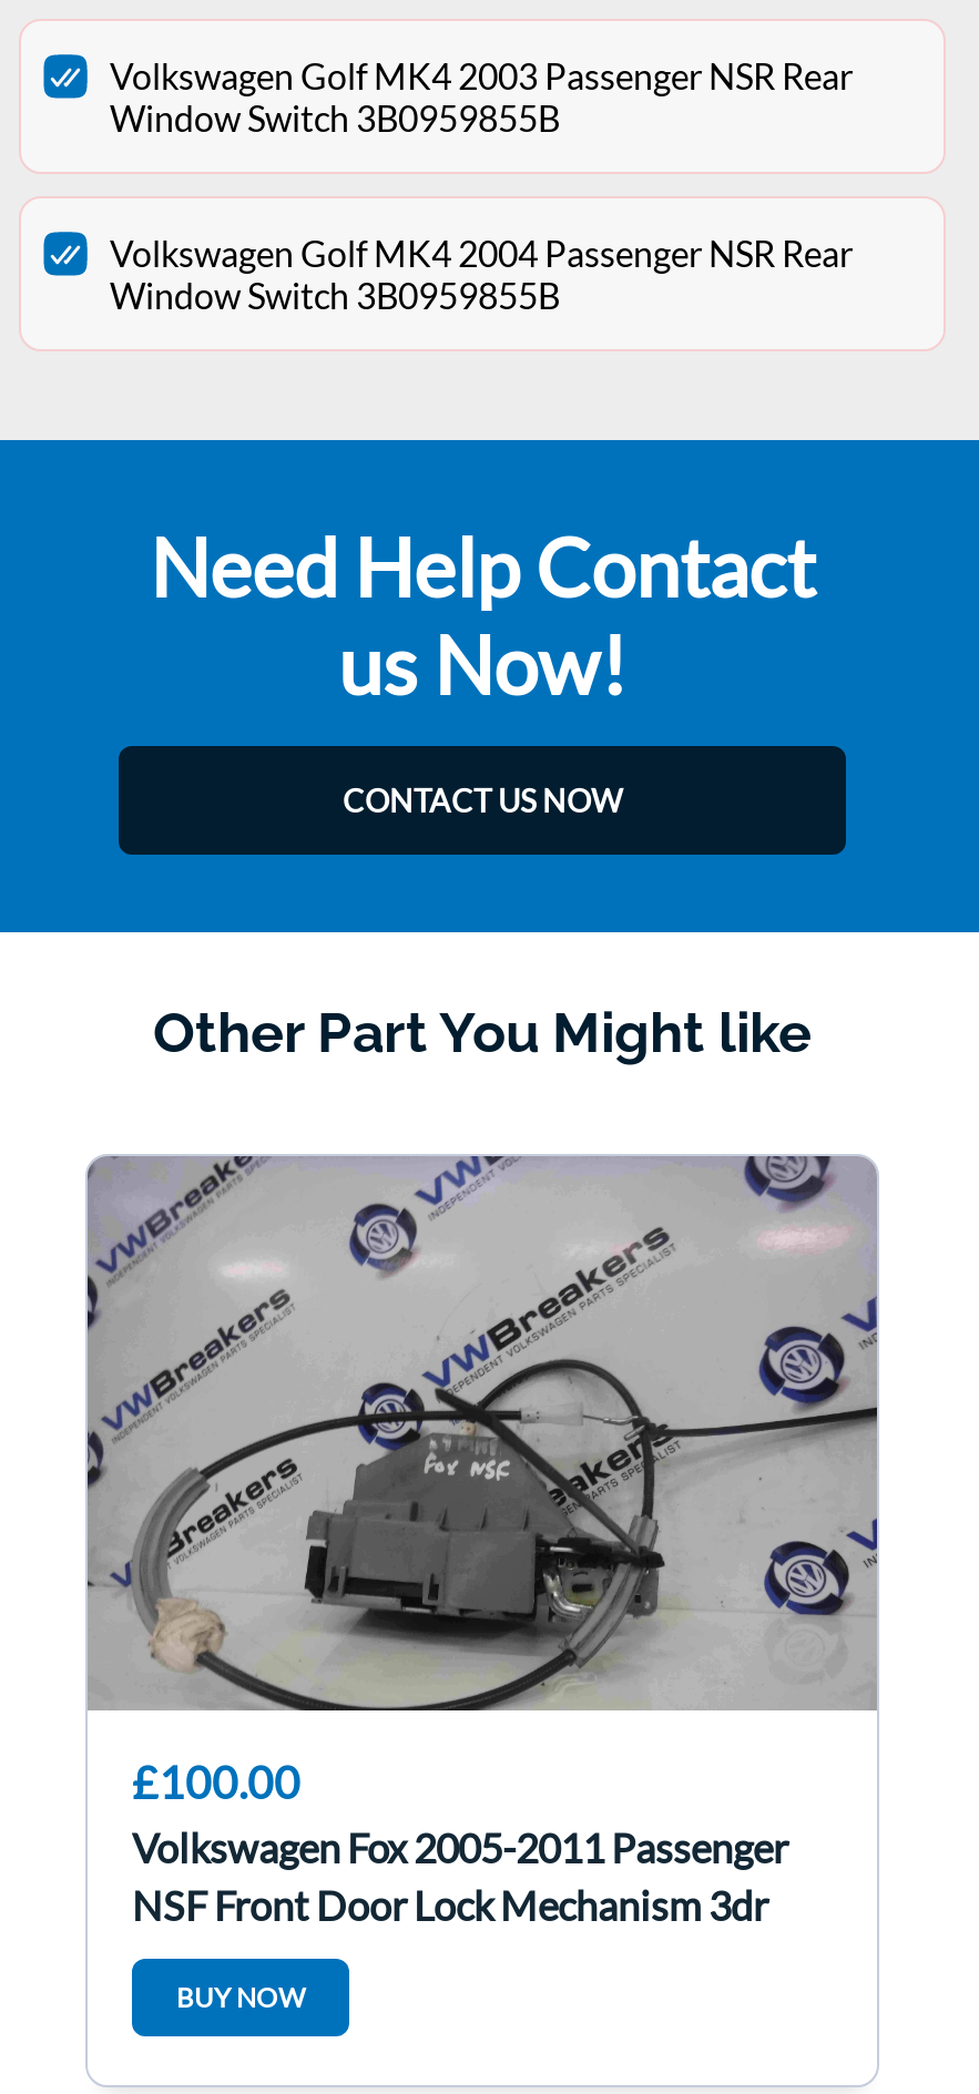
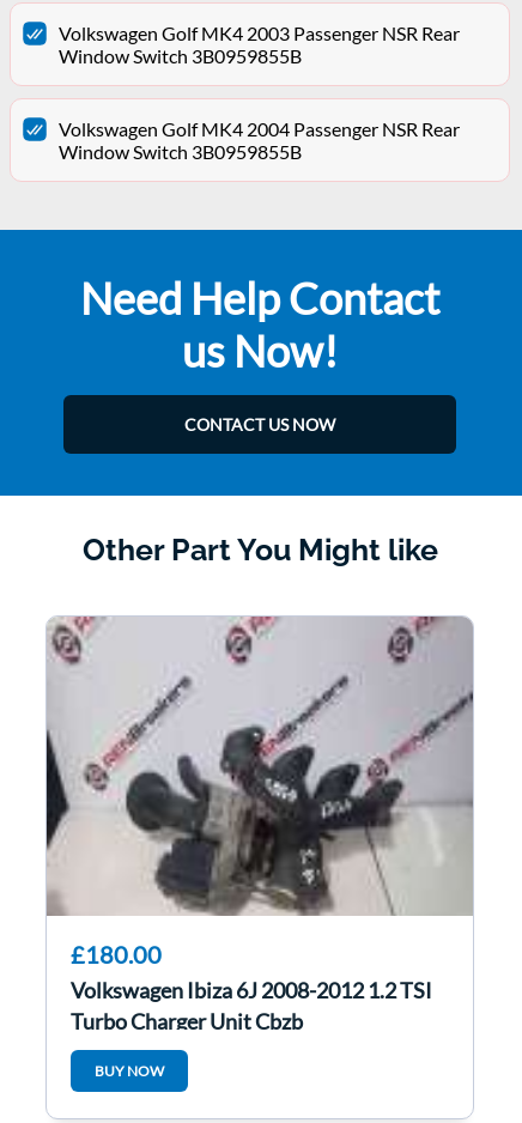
- [image]
- £100.00
- Volkswagen Fox 2005-2011 Passenger
- NSF Front Door Lock Mechanism 3dr
+ [image]
+ £180.00
+ Volkswagen Ibiza 6J 2008-2012 1.2 TSI
+ Turbo Charger Unit Cbzb
